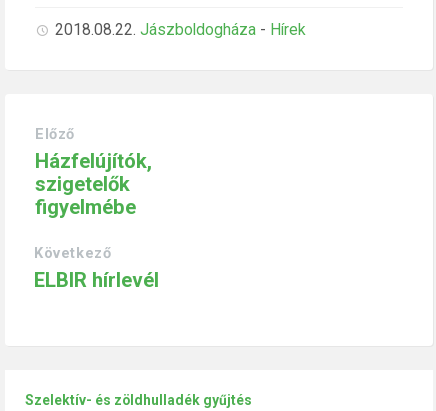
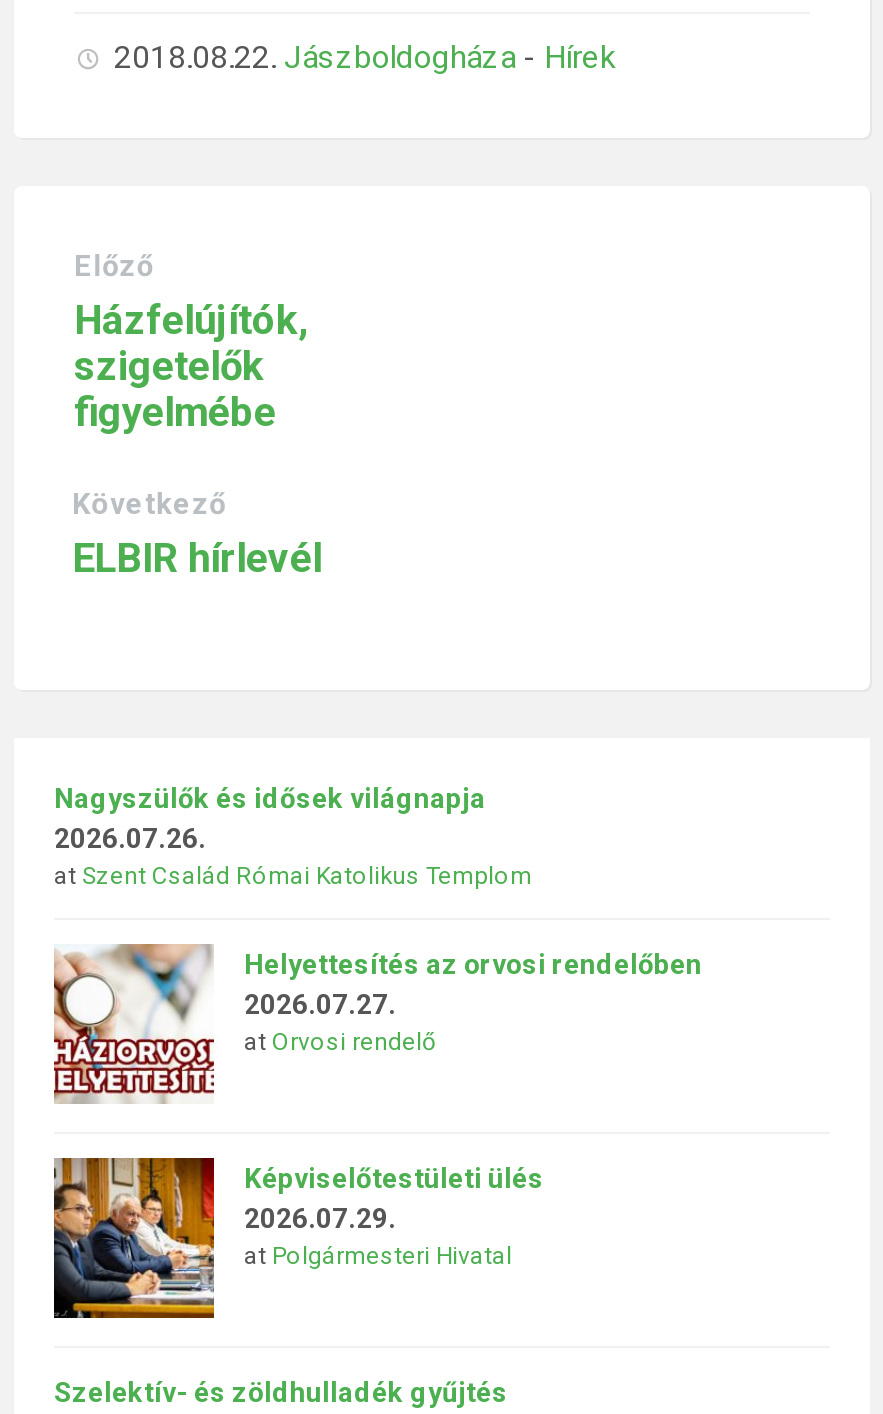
+ [image]
+ Nagyszülők és idősek világnapja
+ 2026.07.26.
+ at Szent Család Római Katolikus Templom
+ Helyettesítés az orvosi rendelőben
+ 2026.07.27.
+ at Orvosi rendelő

+ [image]
+ Képviselőtestületi ülés
+ 2026.07.29.
+ at Polgármesteri Hivatal
